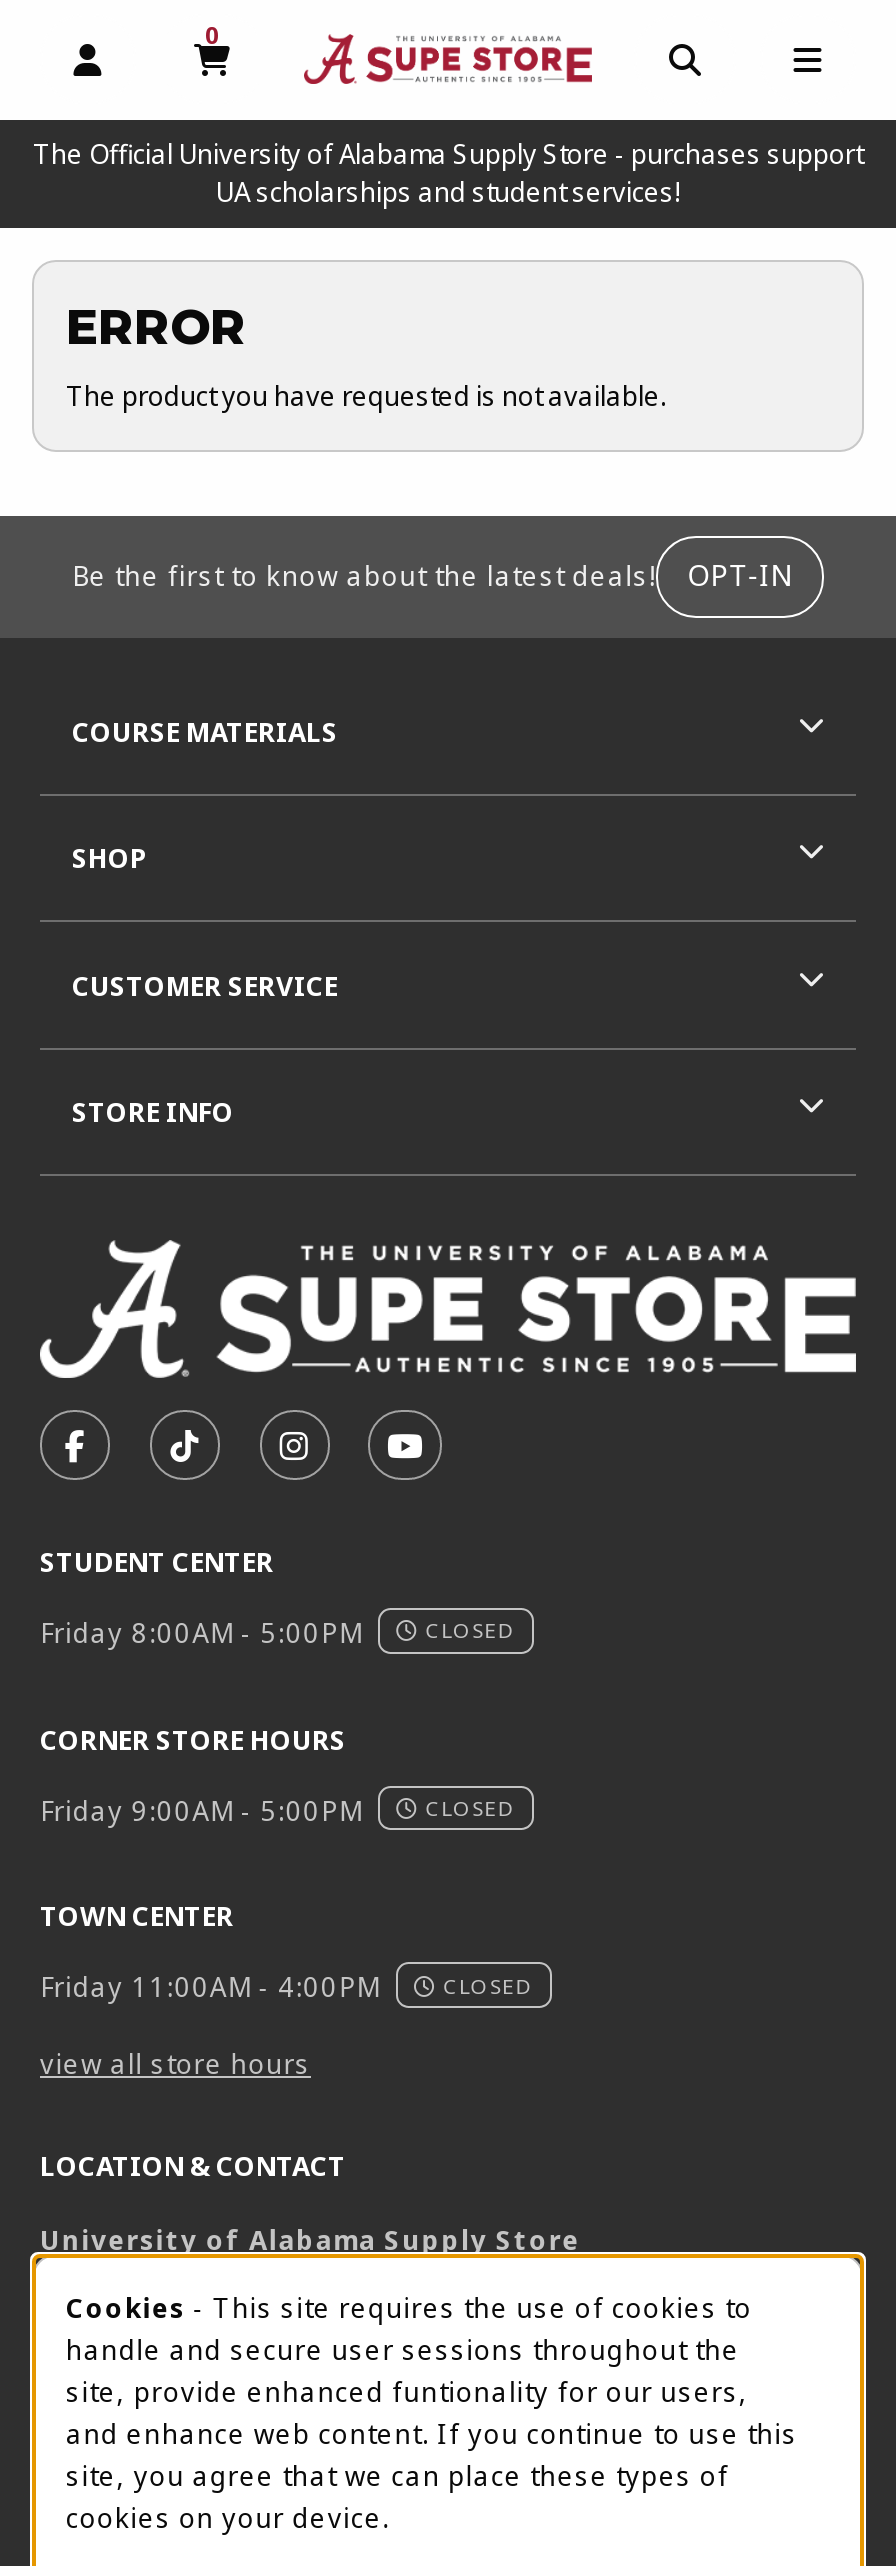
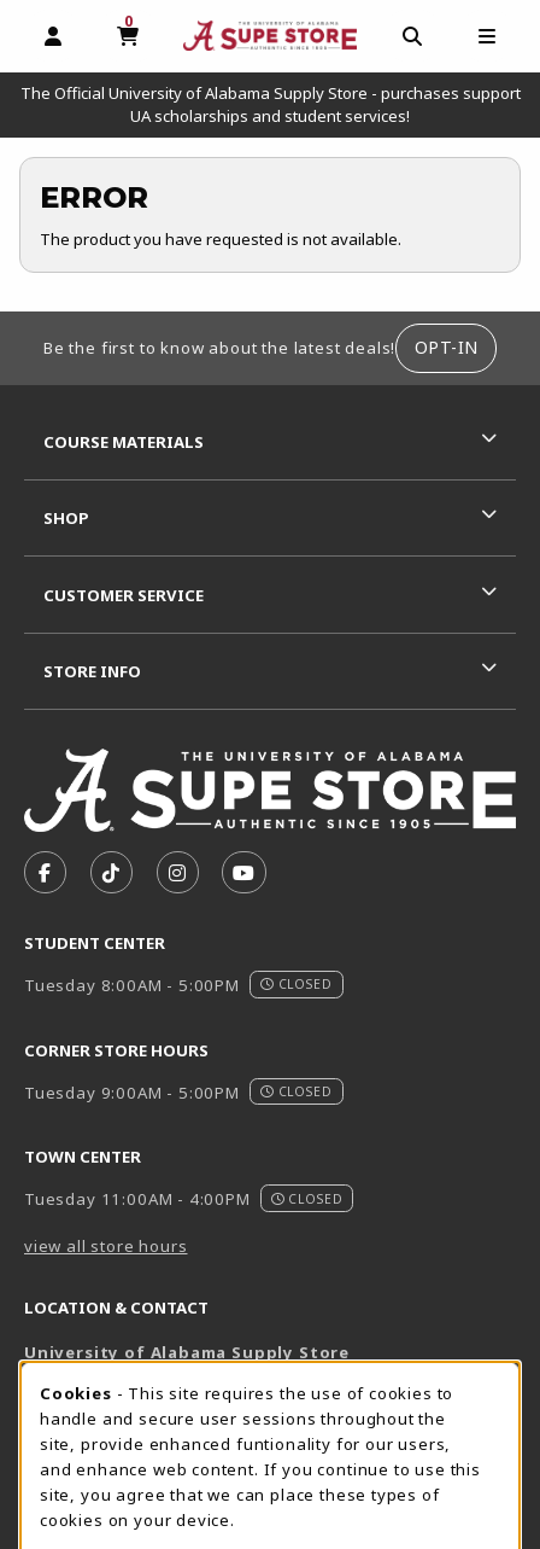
- Friday 8:00AM - 5:00PM CLOSED
+ Tuesday 8:00AM - 5:00PM CLOSED

- Friday 9:00AM - 5:00PM CLOSED
+ Tuesday 9:00AM - 5:00PM CLOSED

- Friday 11:00AM - 4:00PM CLOSED
+ Tuesday 11:00AM - 4:00PM CLOSED
